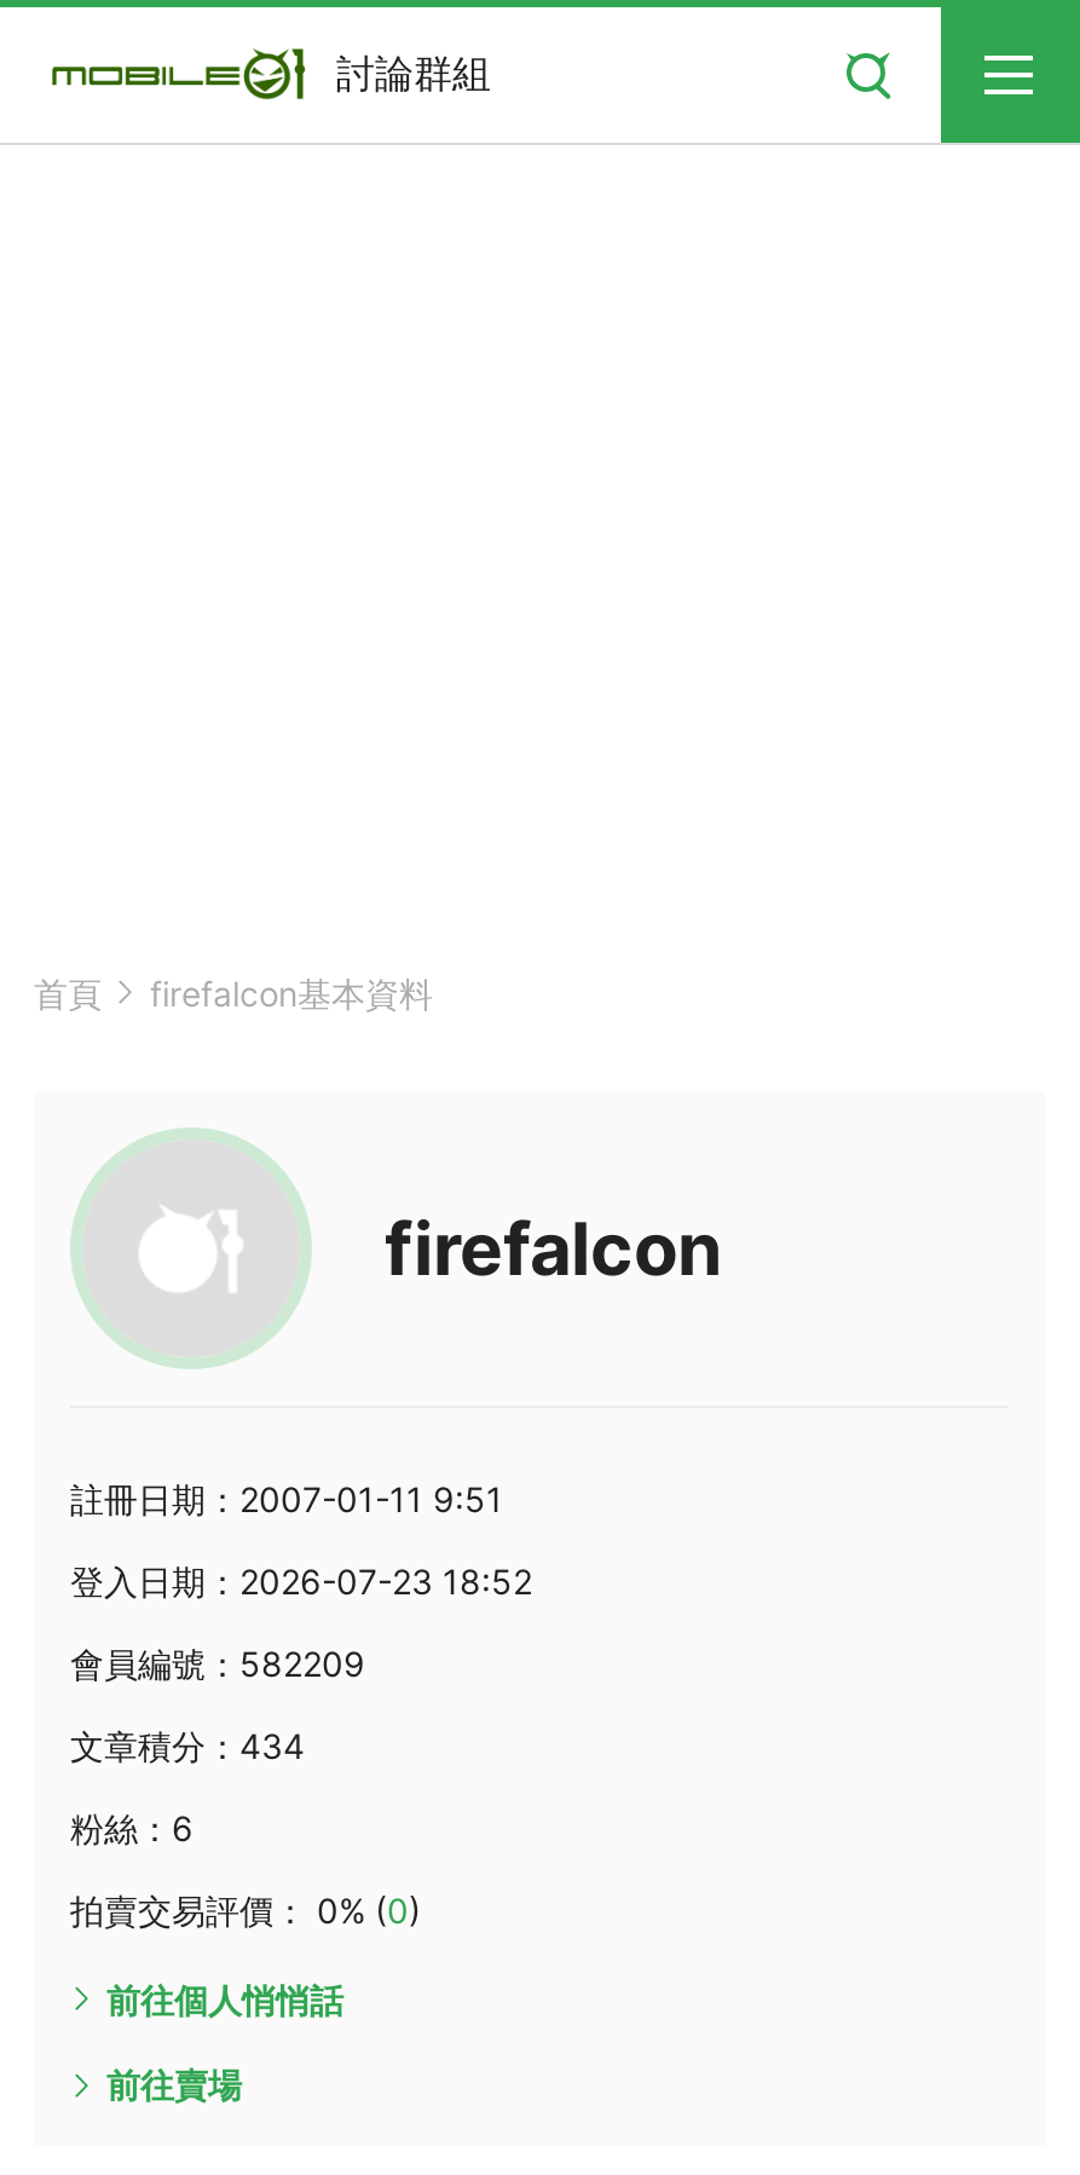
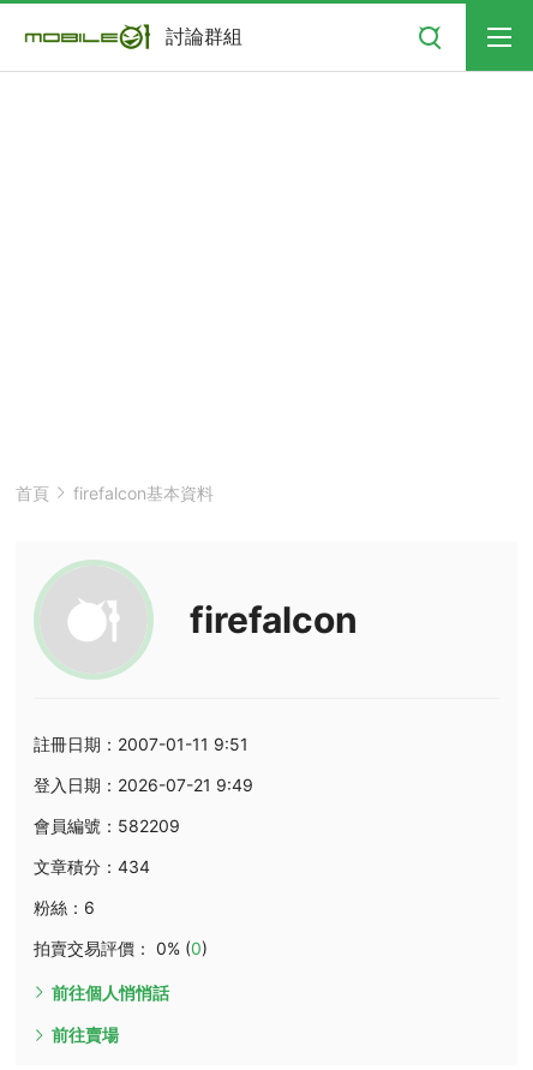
- 登入日期：2026-07-23 18:52
+ 登入日期：2026-07-21 9:49
